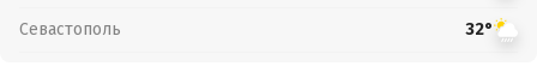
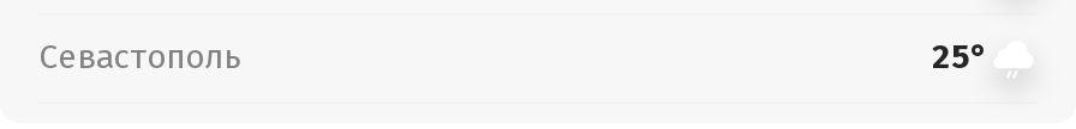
- 32°
+ 25°
